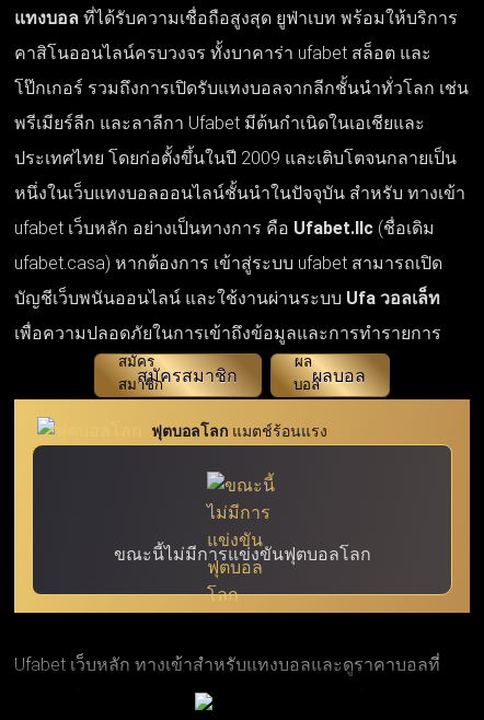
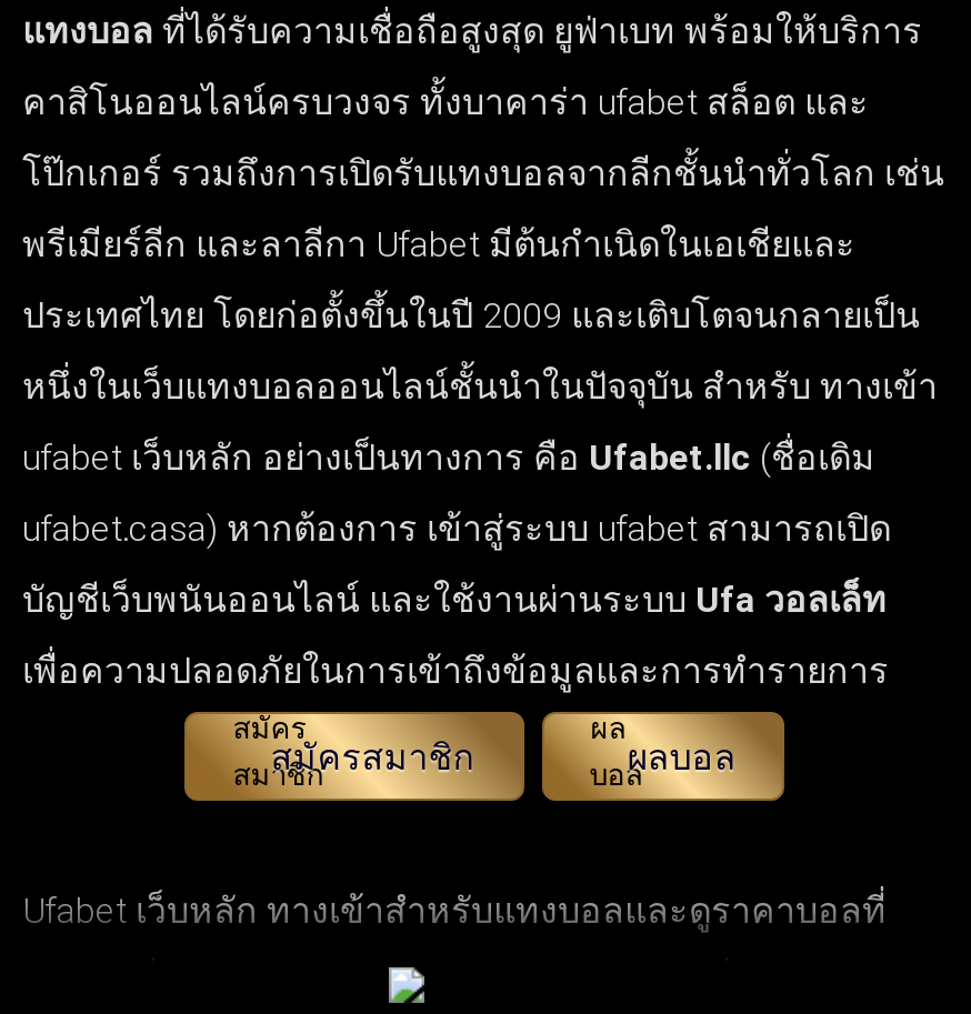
- [image]
- ฟุตบอลโลก แมตช์ร้อนแรง

- ขณะนี้ไม่มีการแข่งขันฟุตบอลโลก
